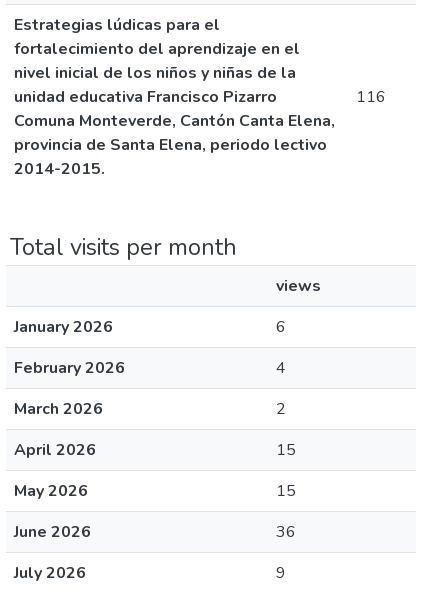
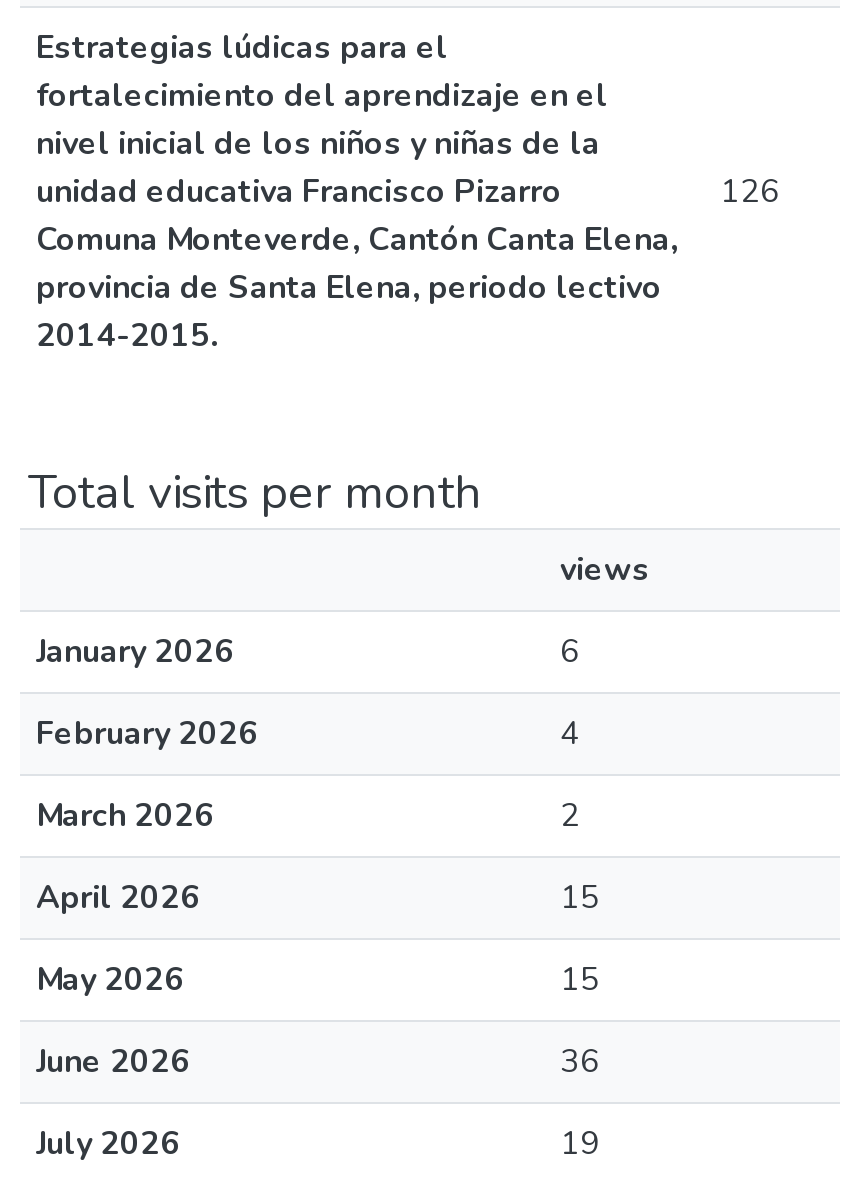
- 116
+ 126

- 9
+ 19
